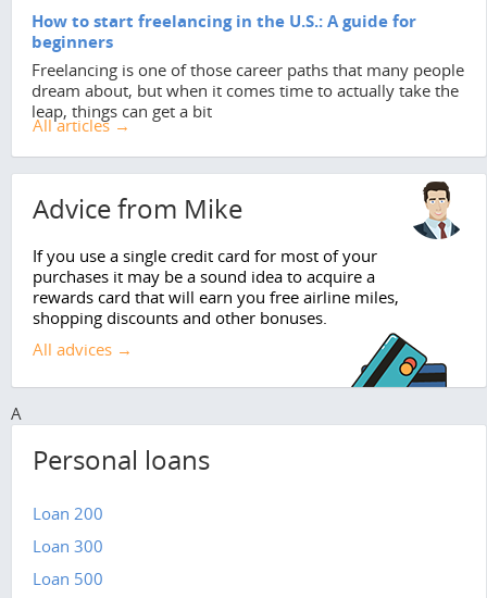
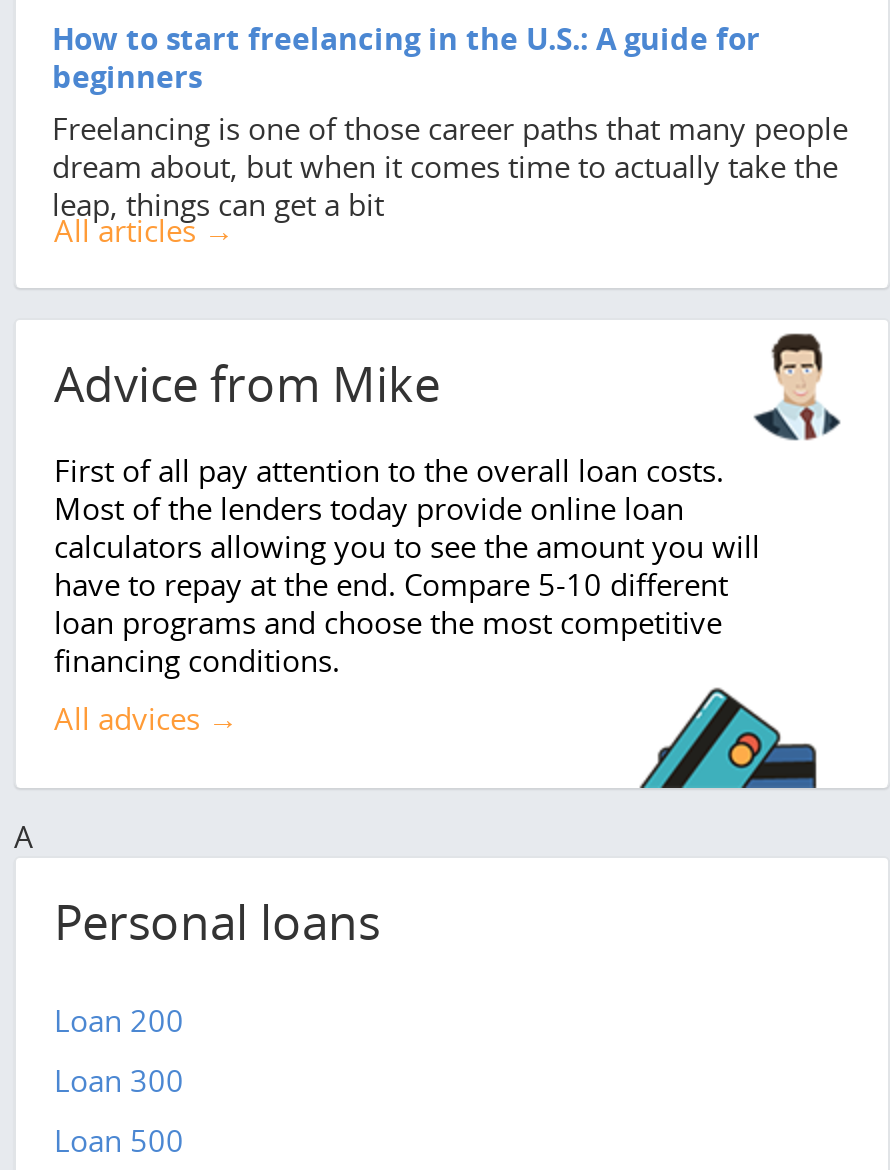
- If you use a single credit card for most of your
- purchases it may be a sound idea to acquire a
- rewards card that will earn you free airline miles,
- shopping discounts and other bonuses.
+ First of all pay attention to the overall loan costs.
+ Most of the lenders today provide online loan
+ calculators allowing you to see the amount you will
+ have to repay at the end. Compare 5-10 different
+ loan programs and choose the most competitive
+ financing conditions.
